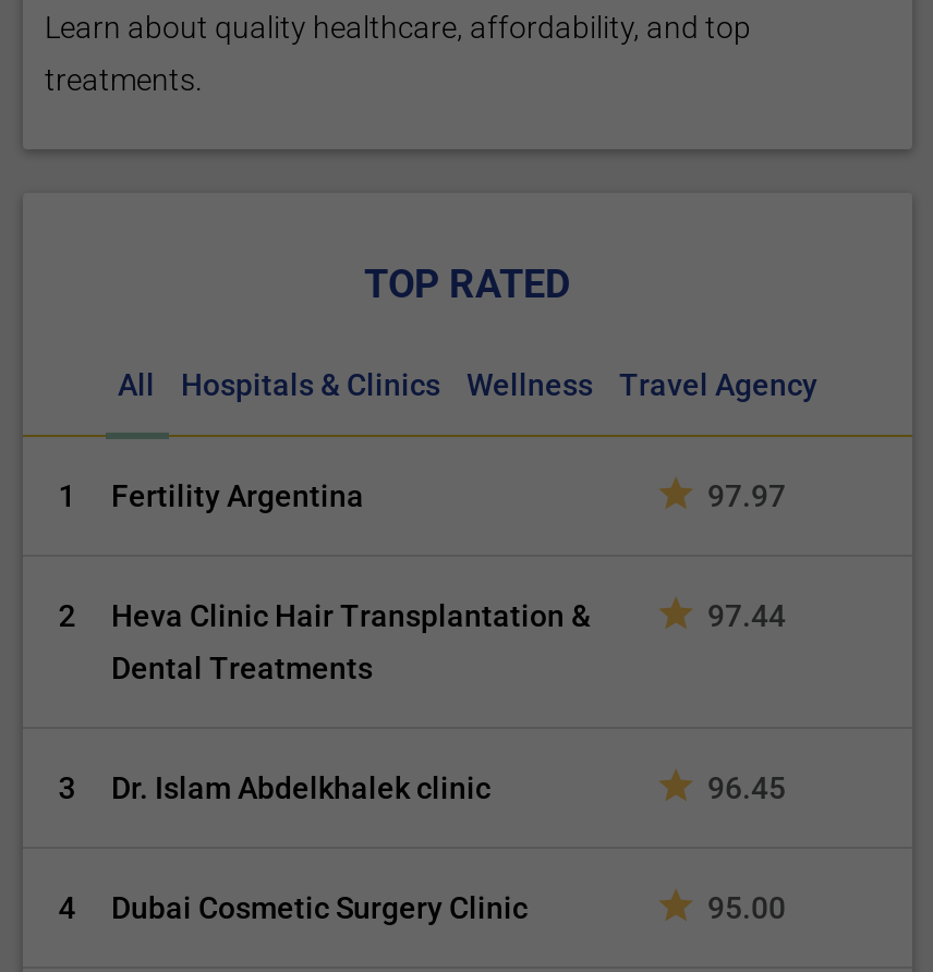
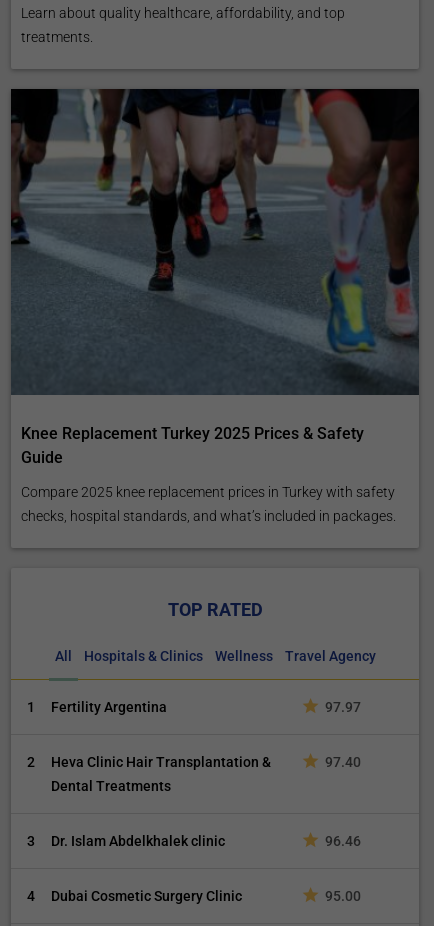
+ [image]
+ Knee Replacement Turkey 2025 Prices & Safety
+ Guide
+ Compare 2025 knee replacement prices in Turkey with safety
+ checks, hospital standards, and what’s included in packages.

- 97.44
+ 97.40

- 96.45
+ 96.46
